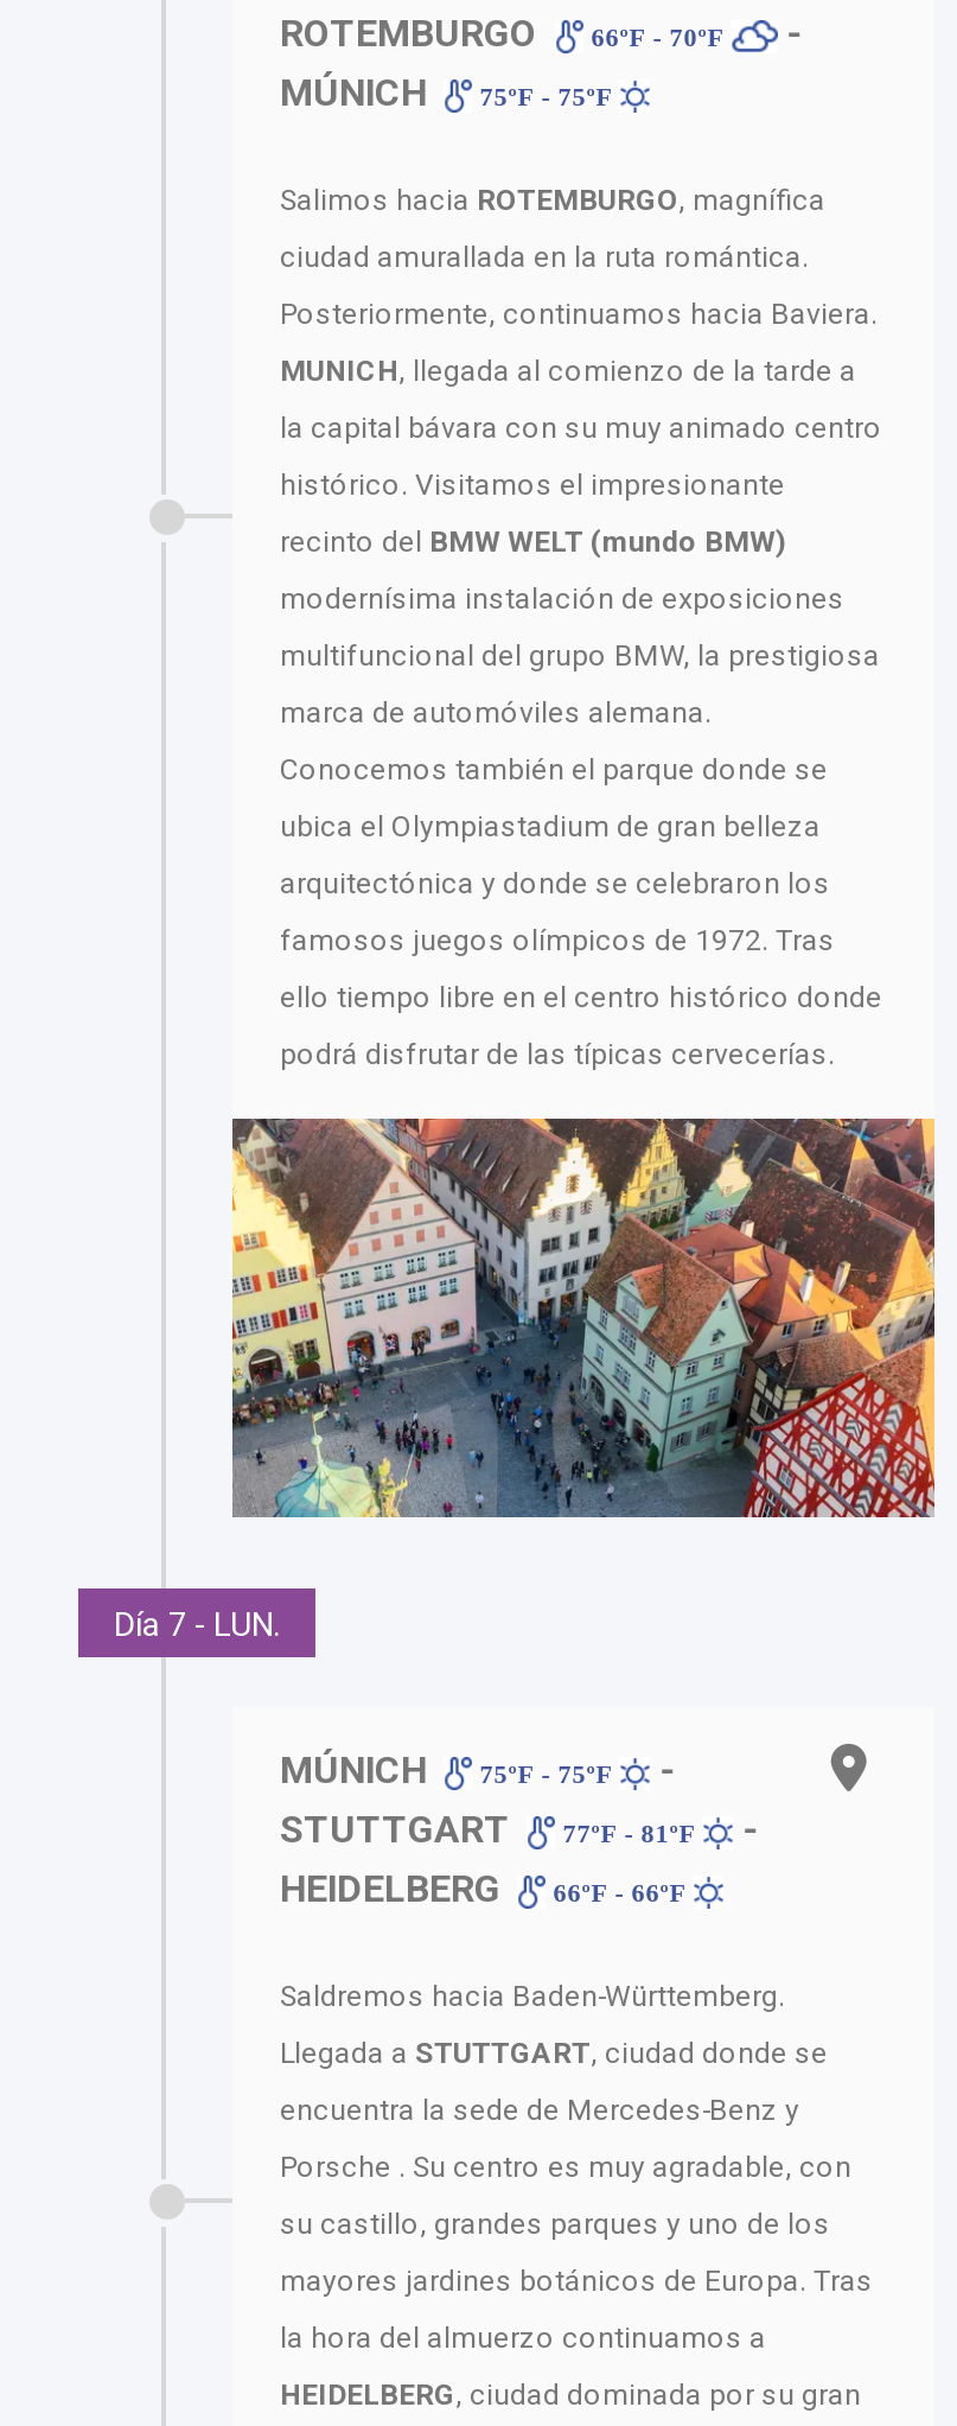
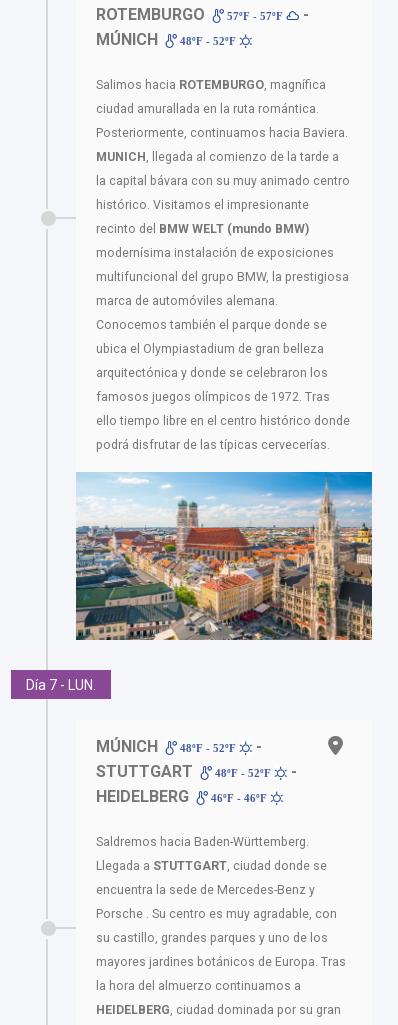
- 66ºF - 70ºF
+ 57ºF - 57ºF

- MÚNICH 75ºF - 75ºF
+ MÚNICH 48ºF - 52ºF

- [image]
+ [image]

- 75ºF - 75ºF
+ 48ºF - 52ºF

- 77ºF - 81ºF
+ 48ºF - 52ºF

- HEIDELBERG 66ºF - 66ºF
+ HEIDELBERG 46ºF - 46ºF
